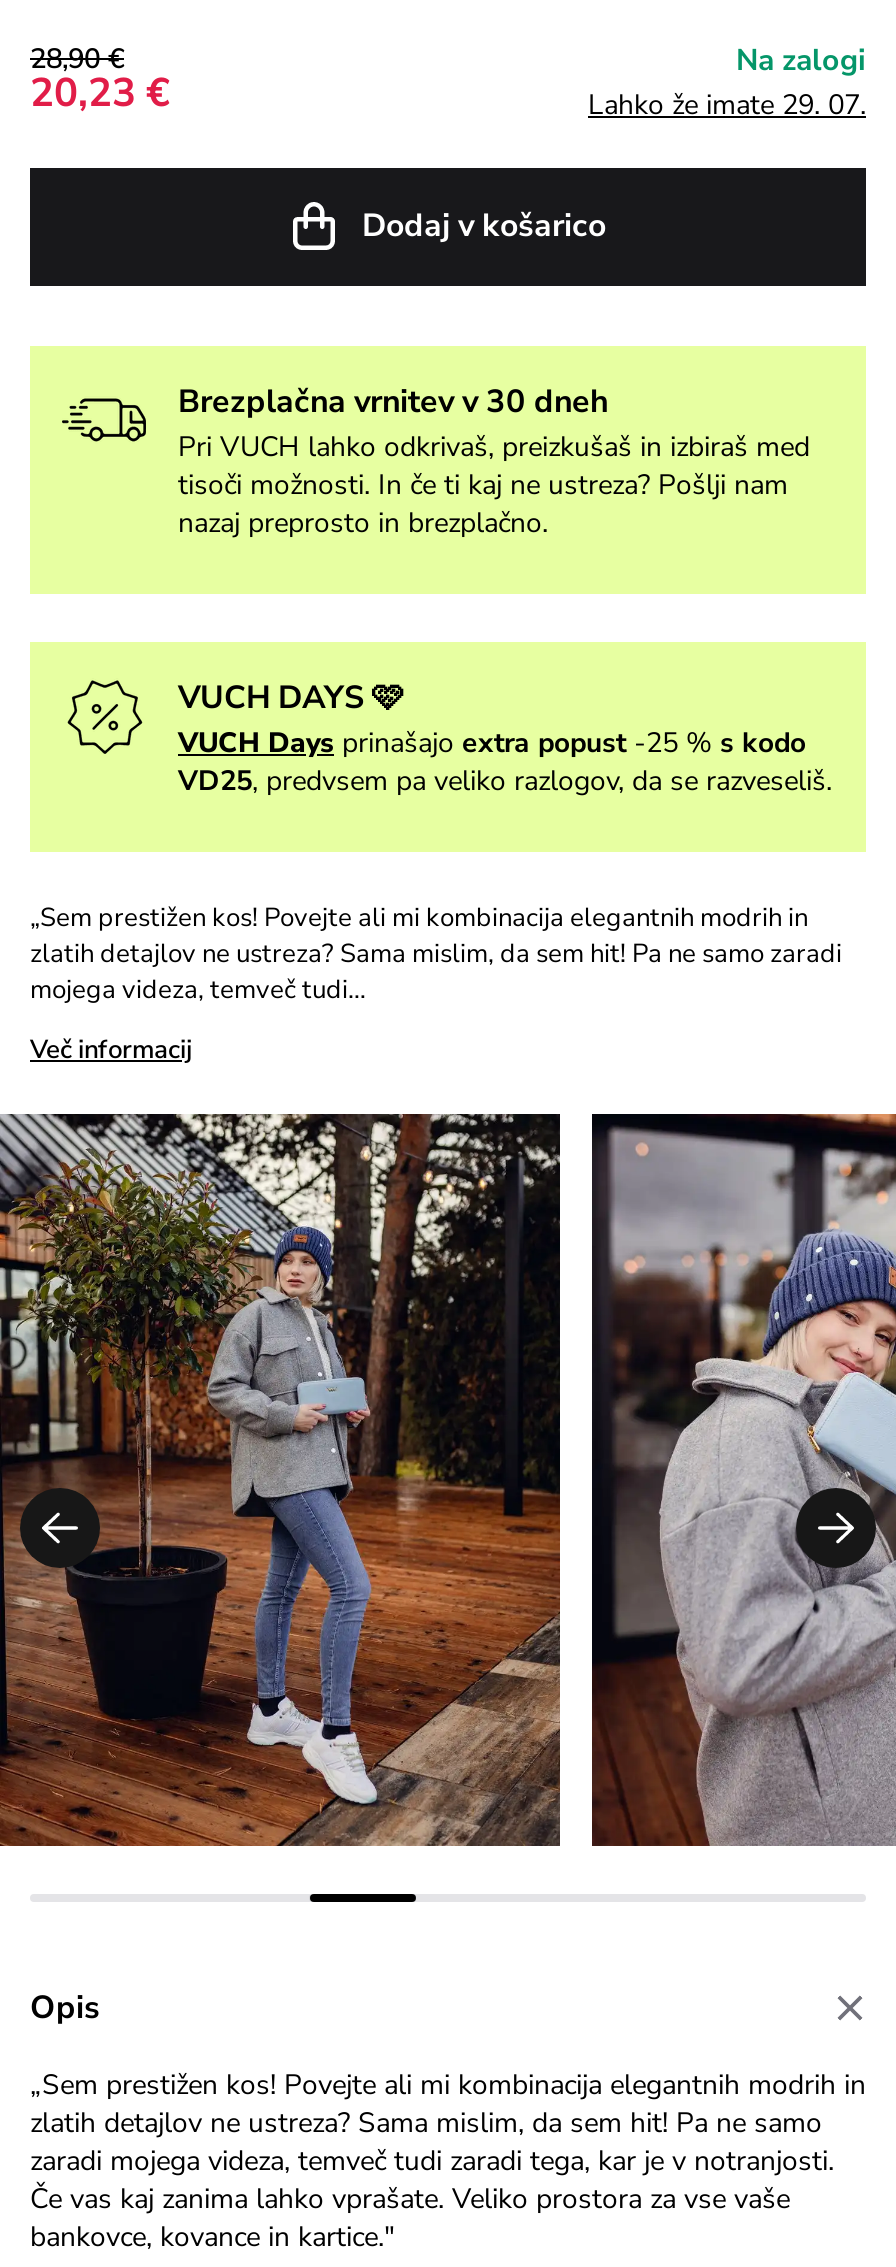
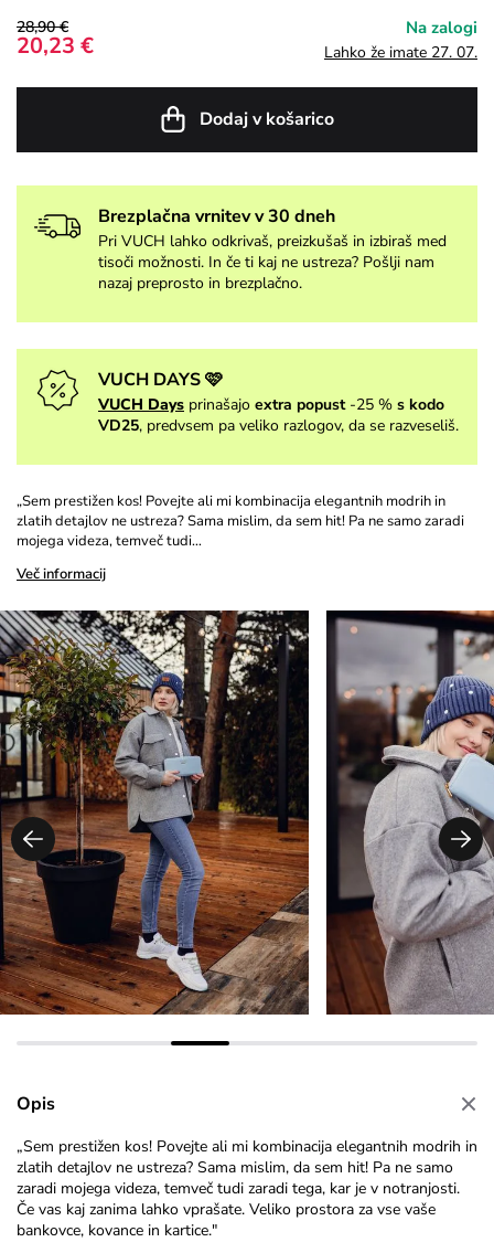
- Lahko že imate 29. 07.
+ Lahko že imate 27. 07.
